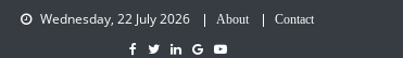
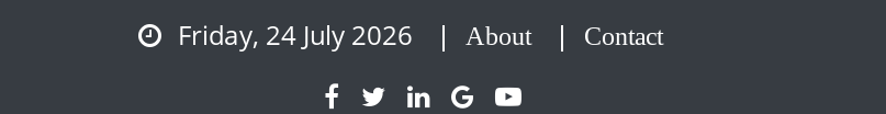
- Wednesday, 22 July 2026
+ Friday, 24 July 2026
